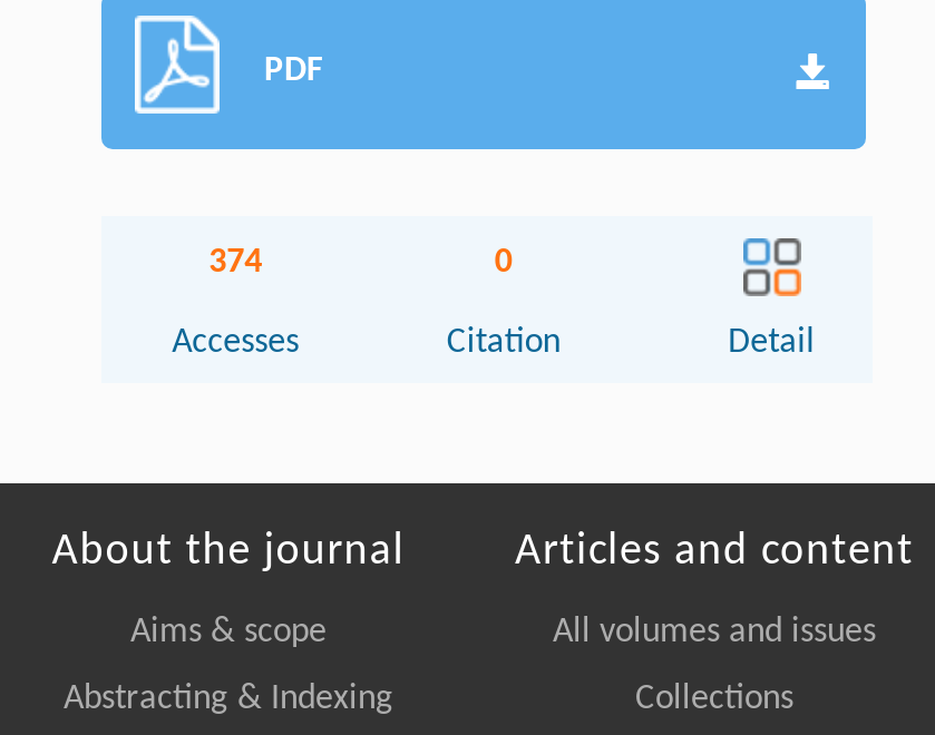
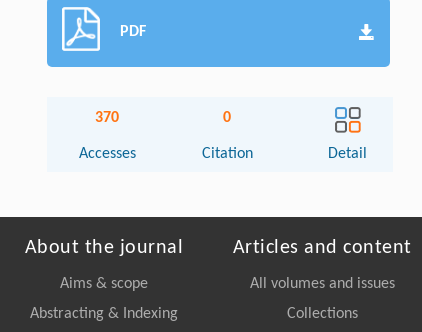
- 374
+ 370
